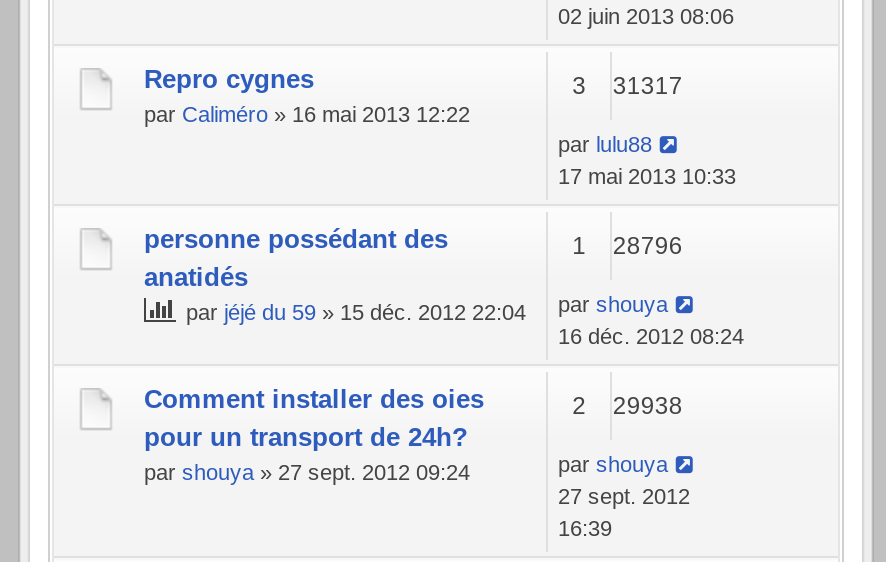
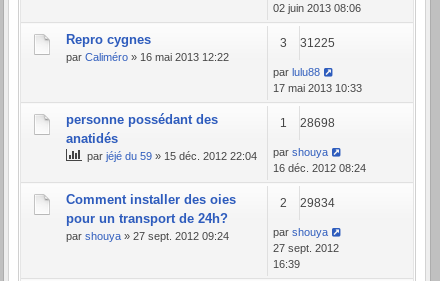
- 3 31317
+ 3 31225

- 1 28796
+ 1 28698

- 2 29938
+ 2 29834
